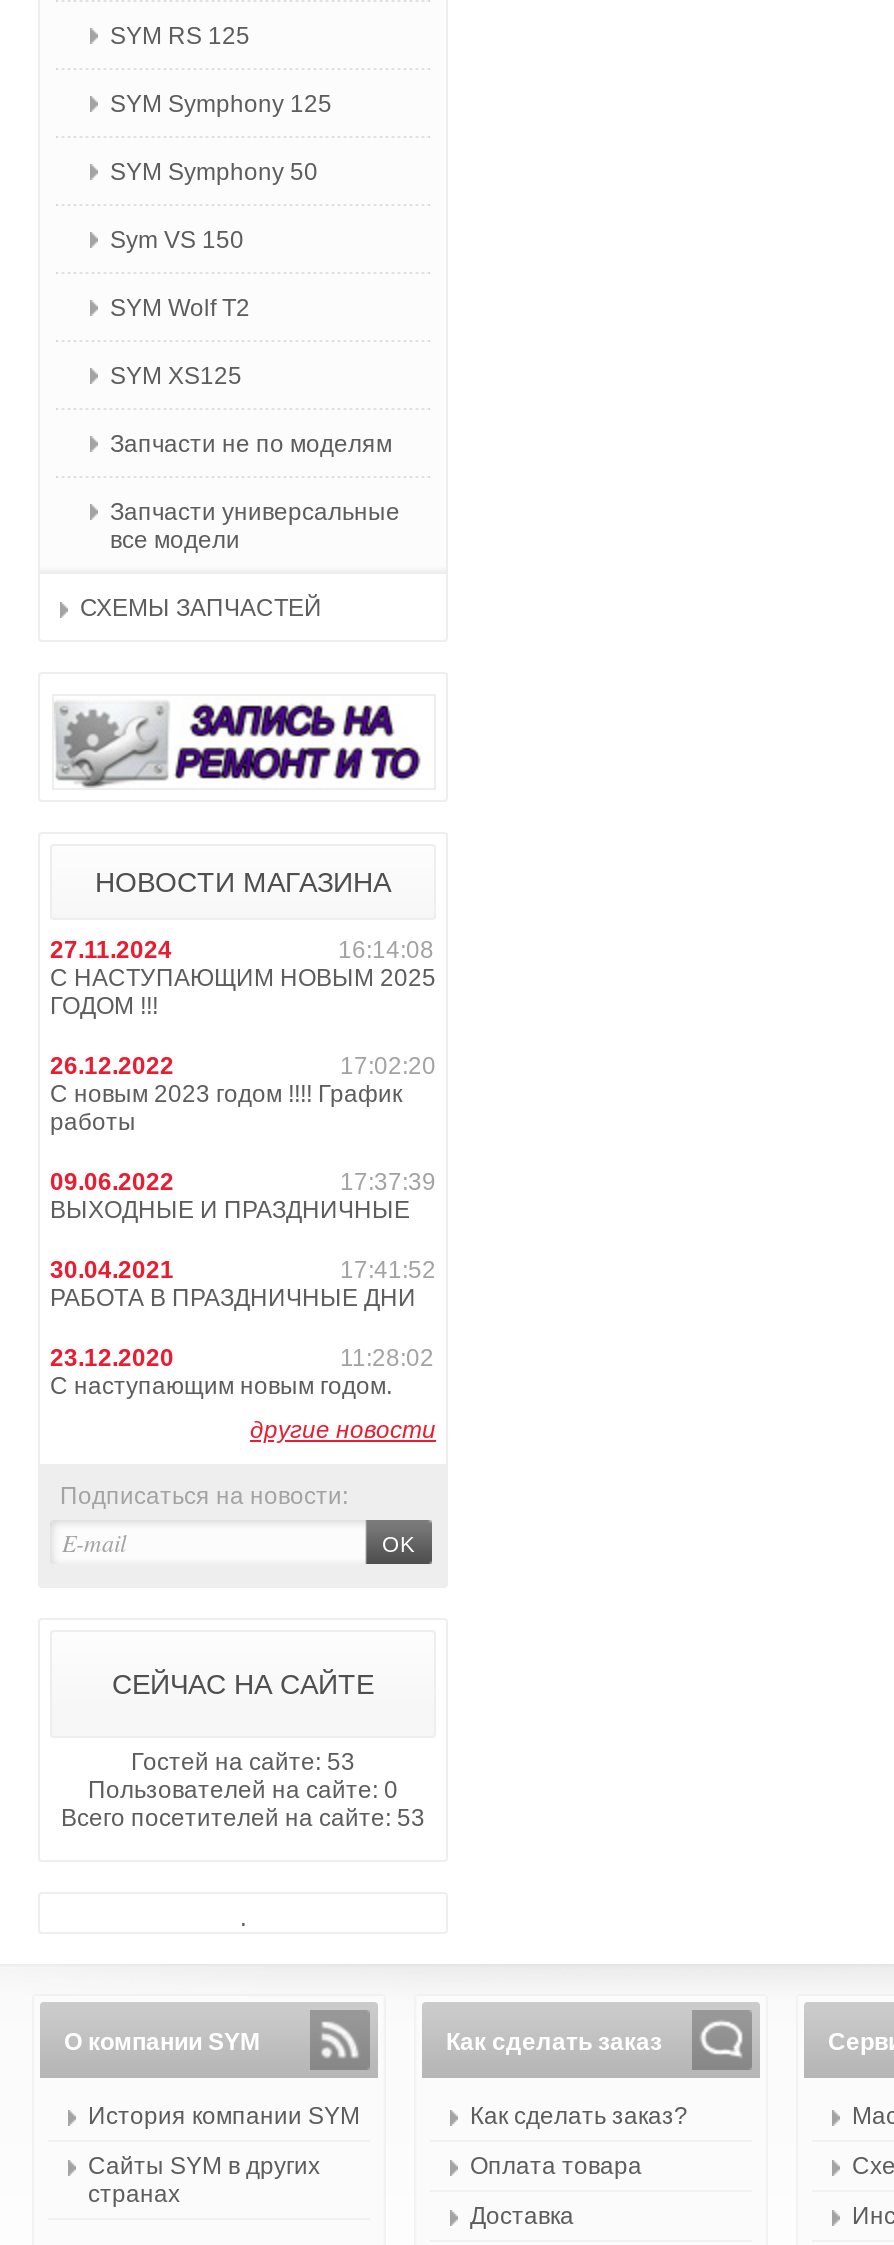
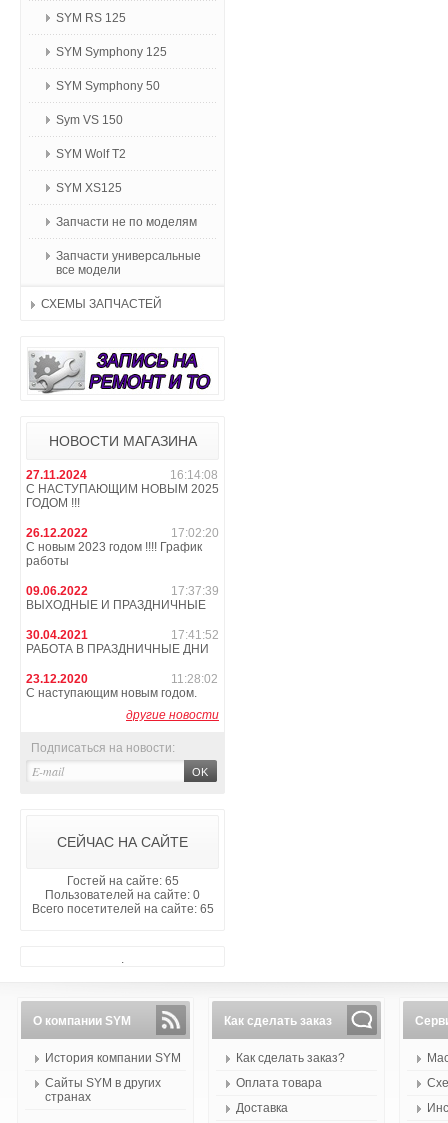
- Гостей на сайте: 53
+ Гостей на сайте: 65

- Всего посетителей на сайте: 53
+ Всего посетителей на сайте: 65
